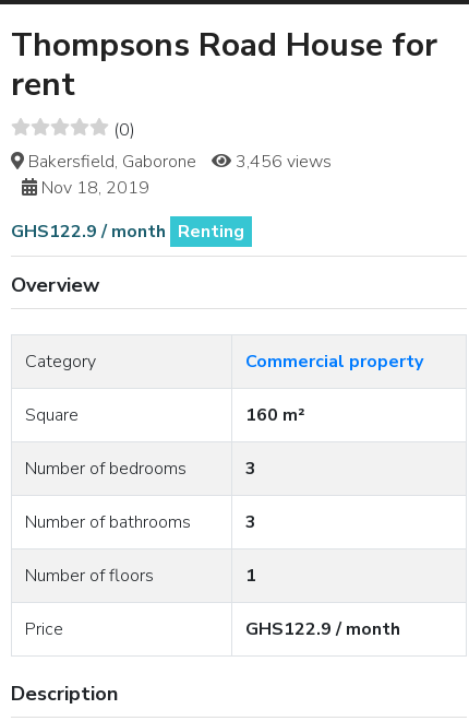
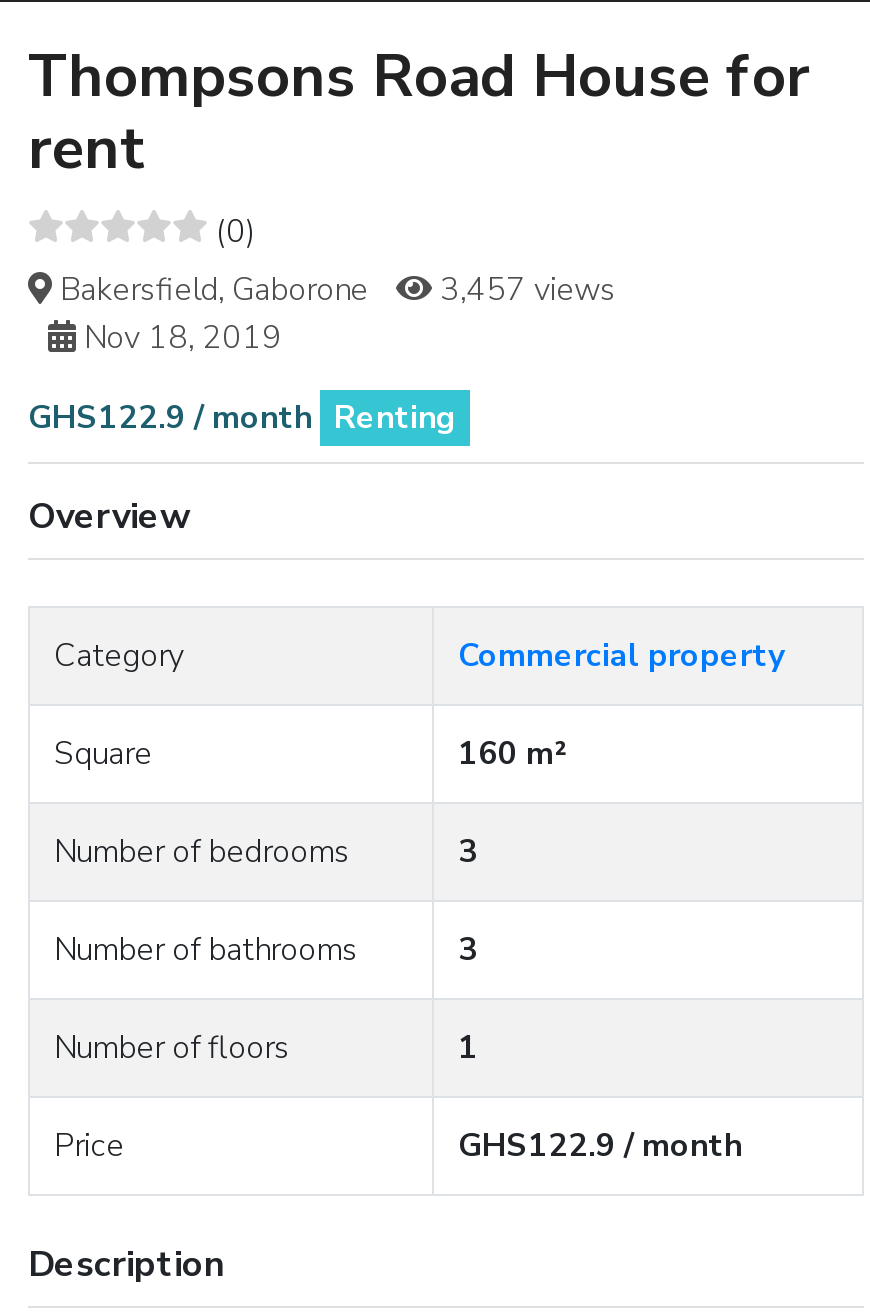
- Bakersfield, Gaborone 3,456 views
+ Bakersfield, Gaborone 3,457 views
